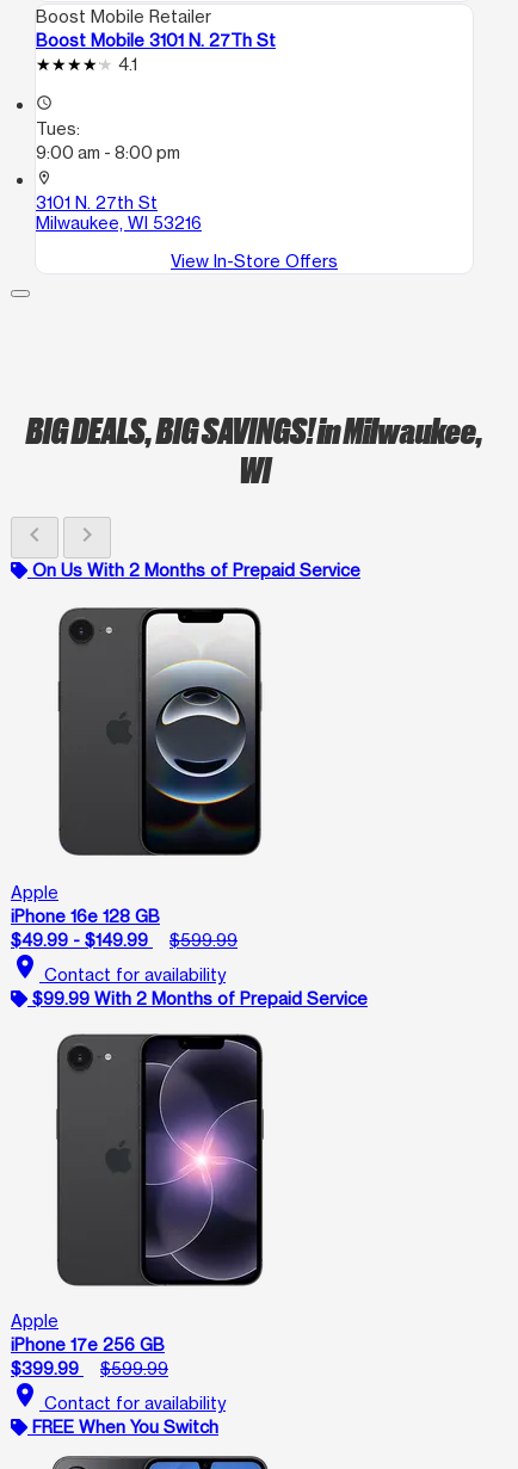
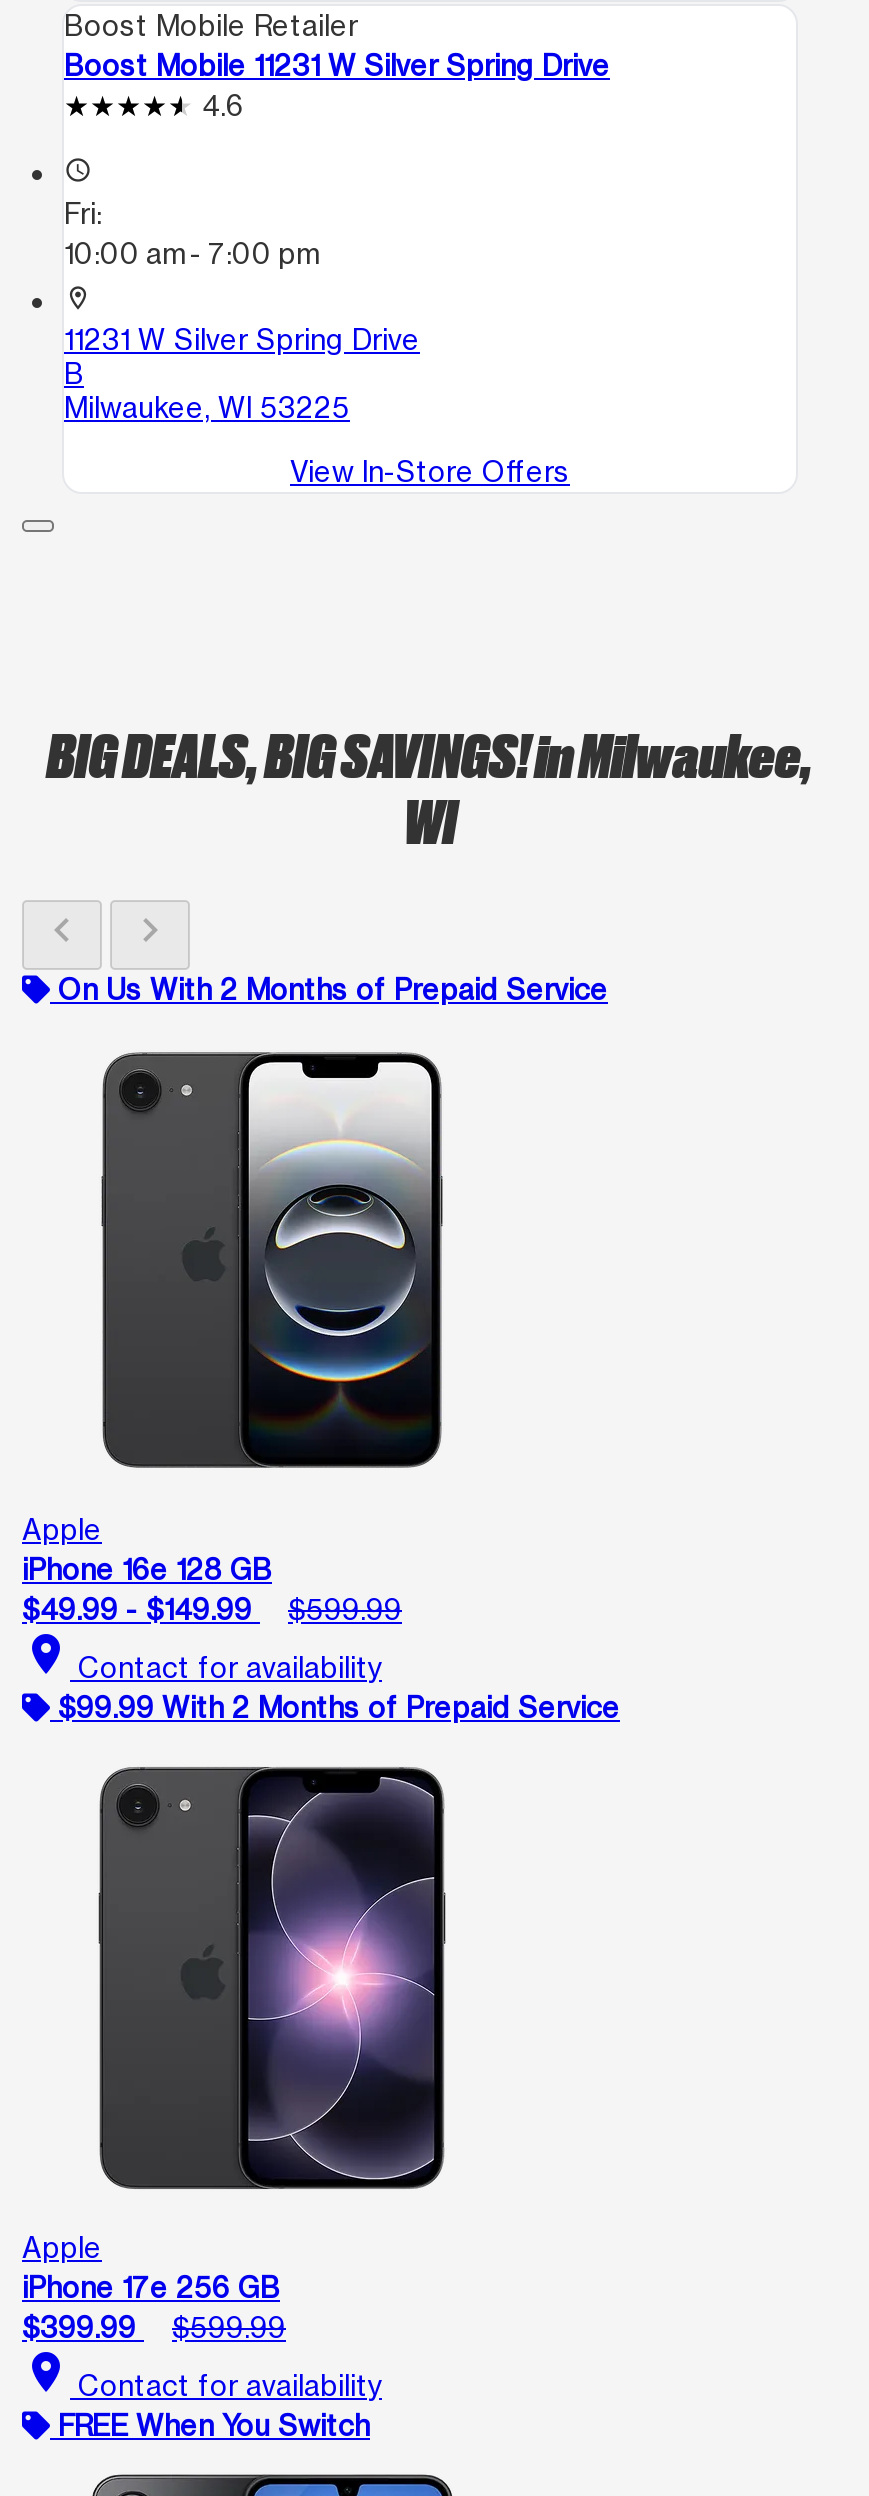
- Boost Mobile 3101 N. 27Th St
- 4.1
+ Boost Mobile 11231 W Silver Spring Drive
+ 4.6

- Tues:
- 9:00 am - 8:00 pm
+ Fri:
+ 10:00 am - 7:00 pm

- 3101 N. 27th St
- Milwaukee, WI 53216
+ 11231 W Silver Spring Drive
+ B
+ Milwaukee, WI 53225
